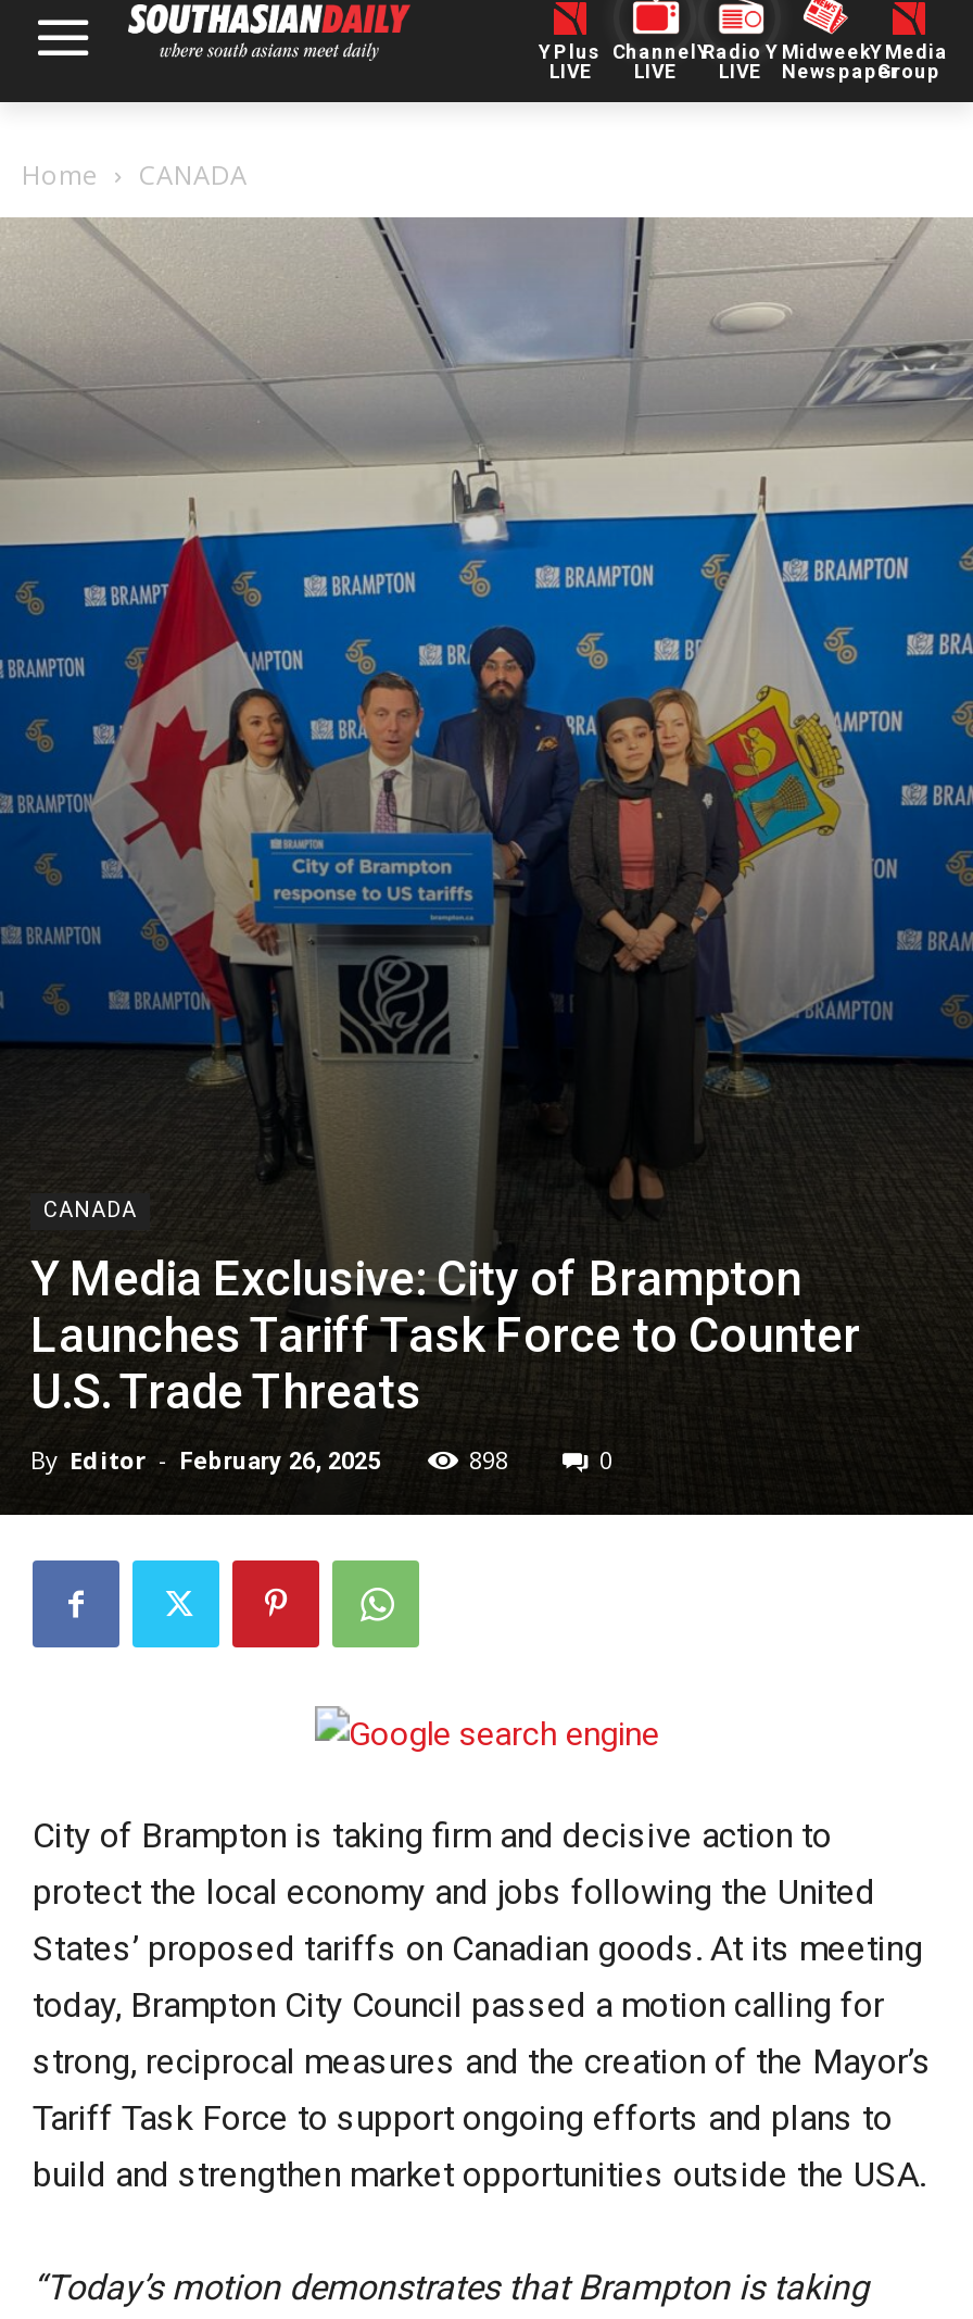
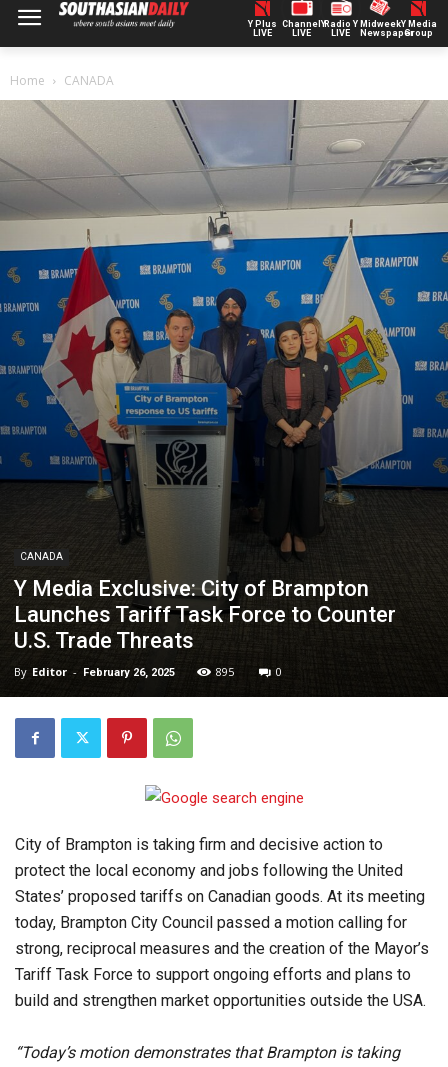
- 898
+ 895
